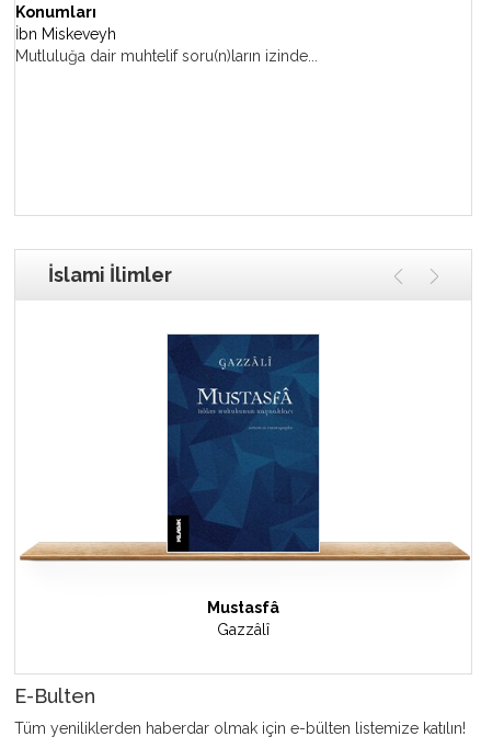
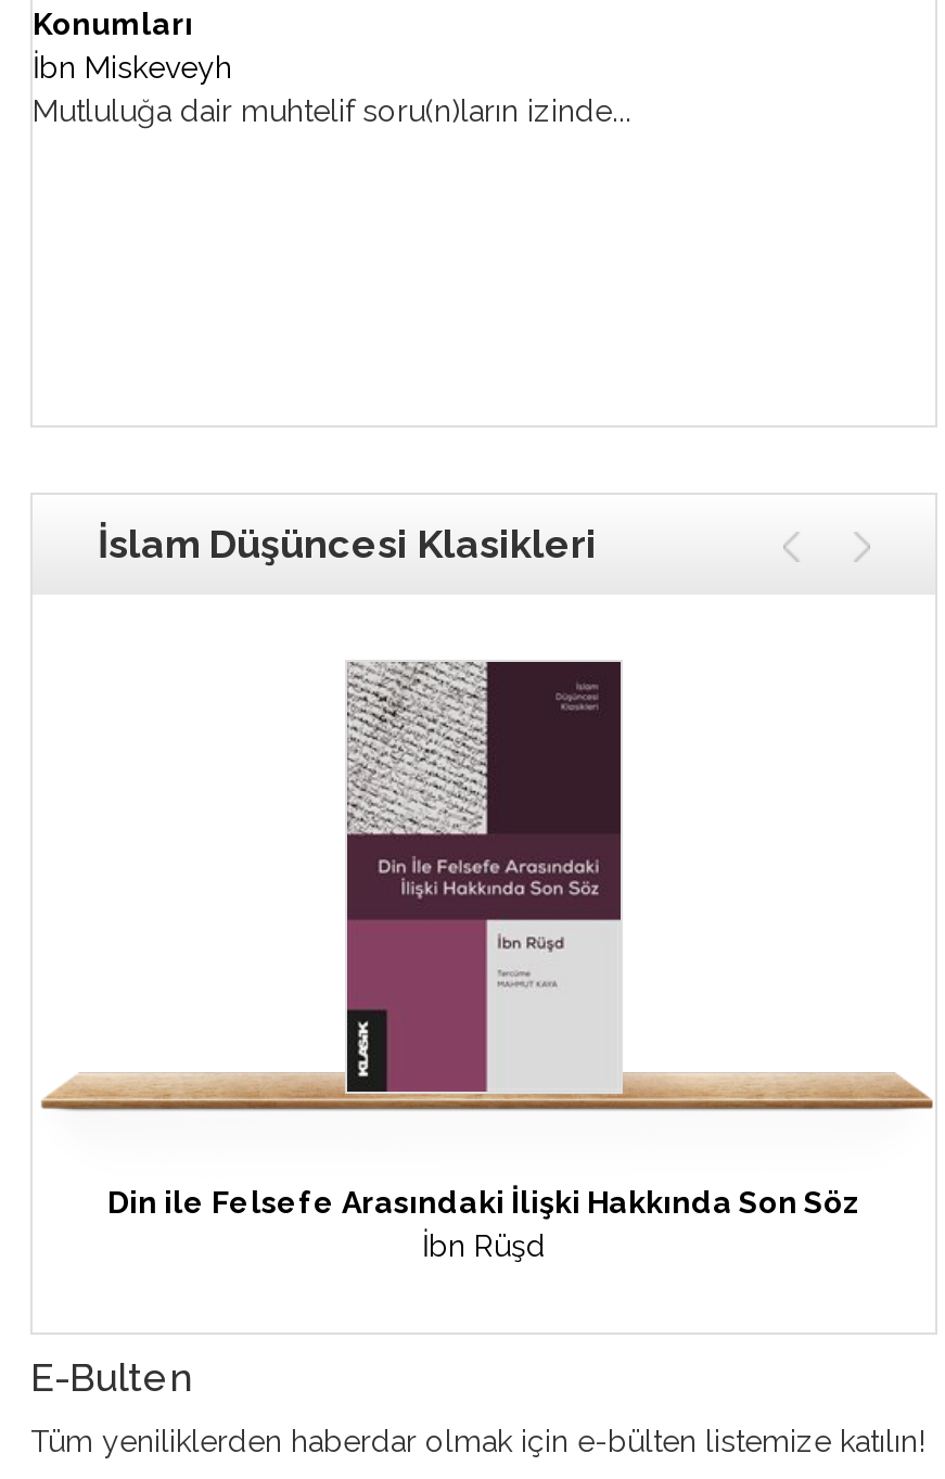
- İslami İlimler
+ İslam Düşüncesi Klasikleri

- [image]
+ [image]

- Mustasfâ
- Gazzâlî
+ Din ile Felsefe Arasındaki İlişki Hakkında Son Söz
+ İbn Rüşd
